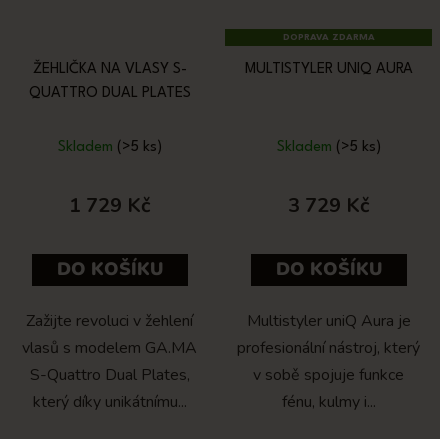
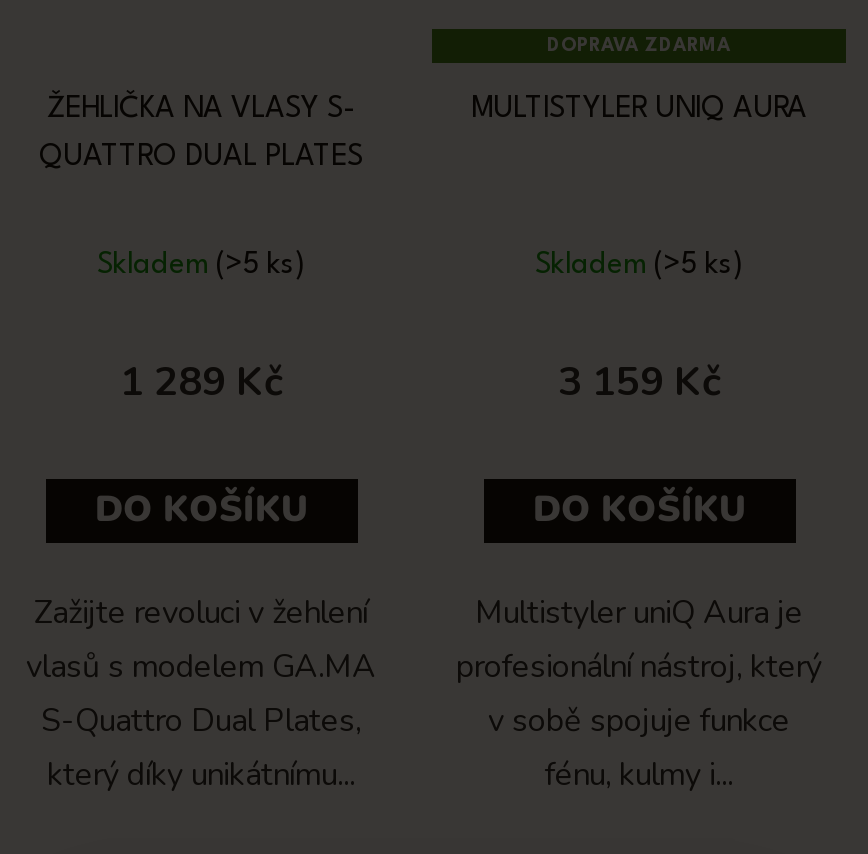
- 1 729 Kč
+ 1 289 Kč

- 3 729 Kč
+ 3 159 Kč
